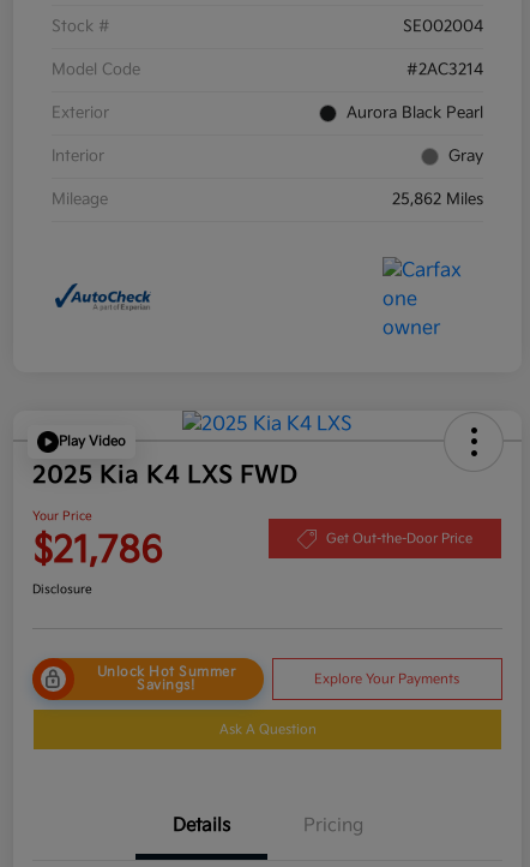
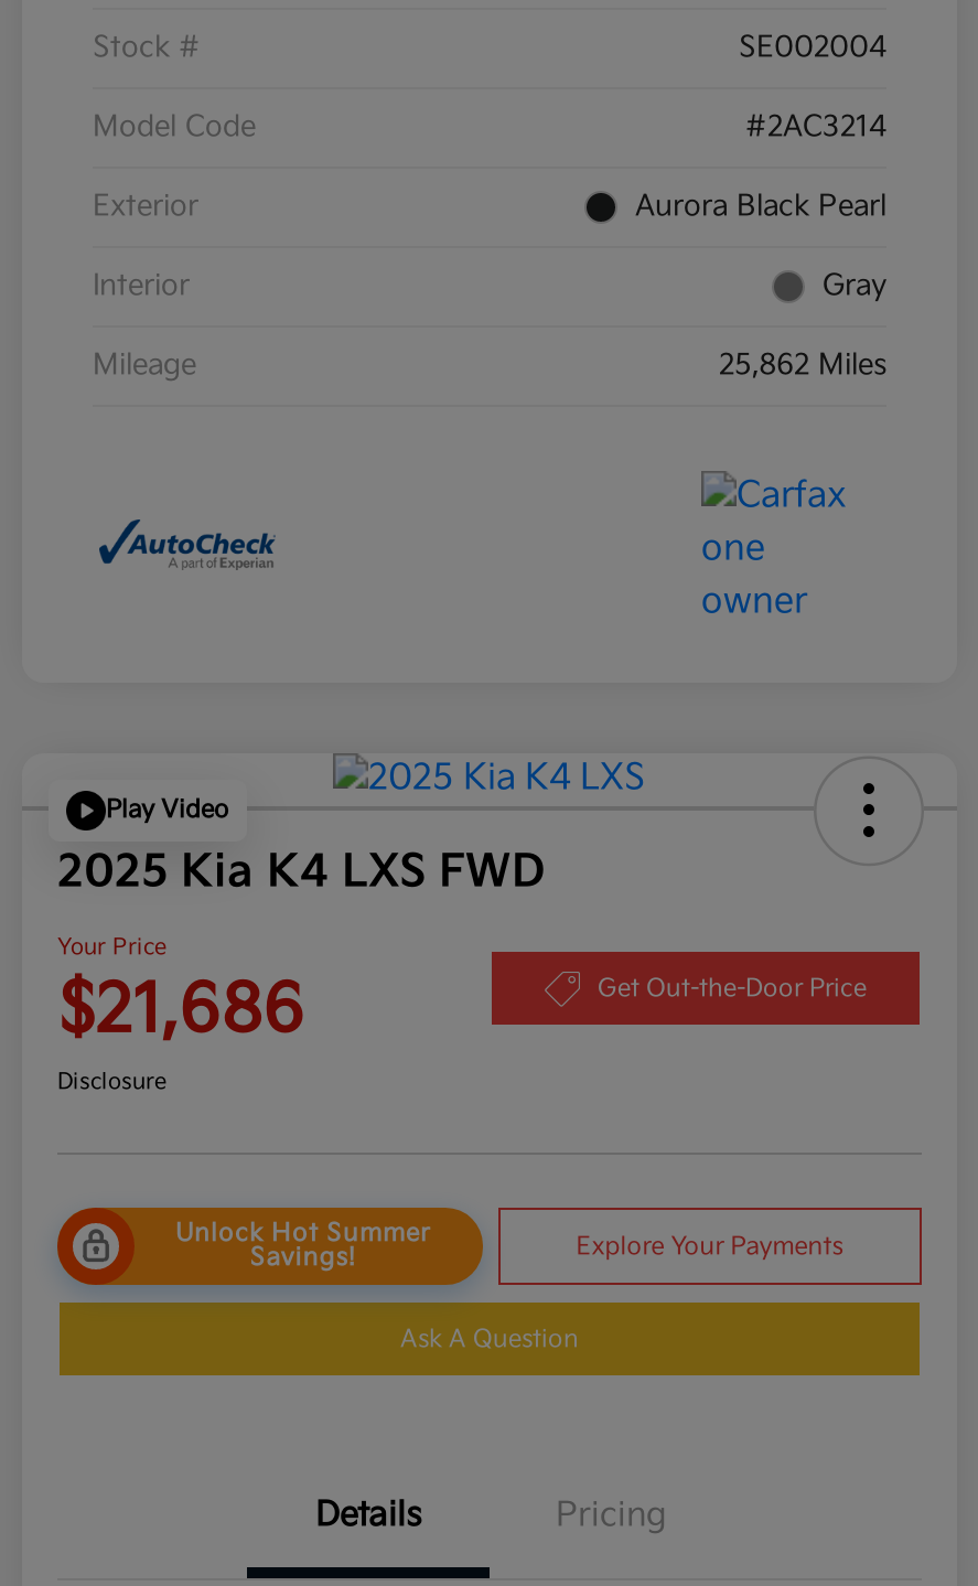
- $21,786
+ $21,686
